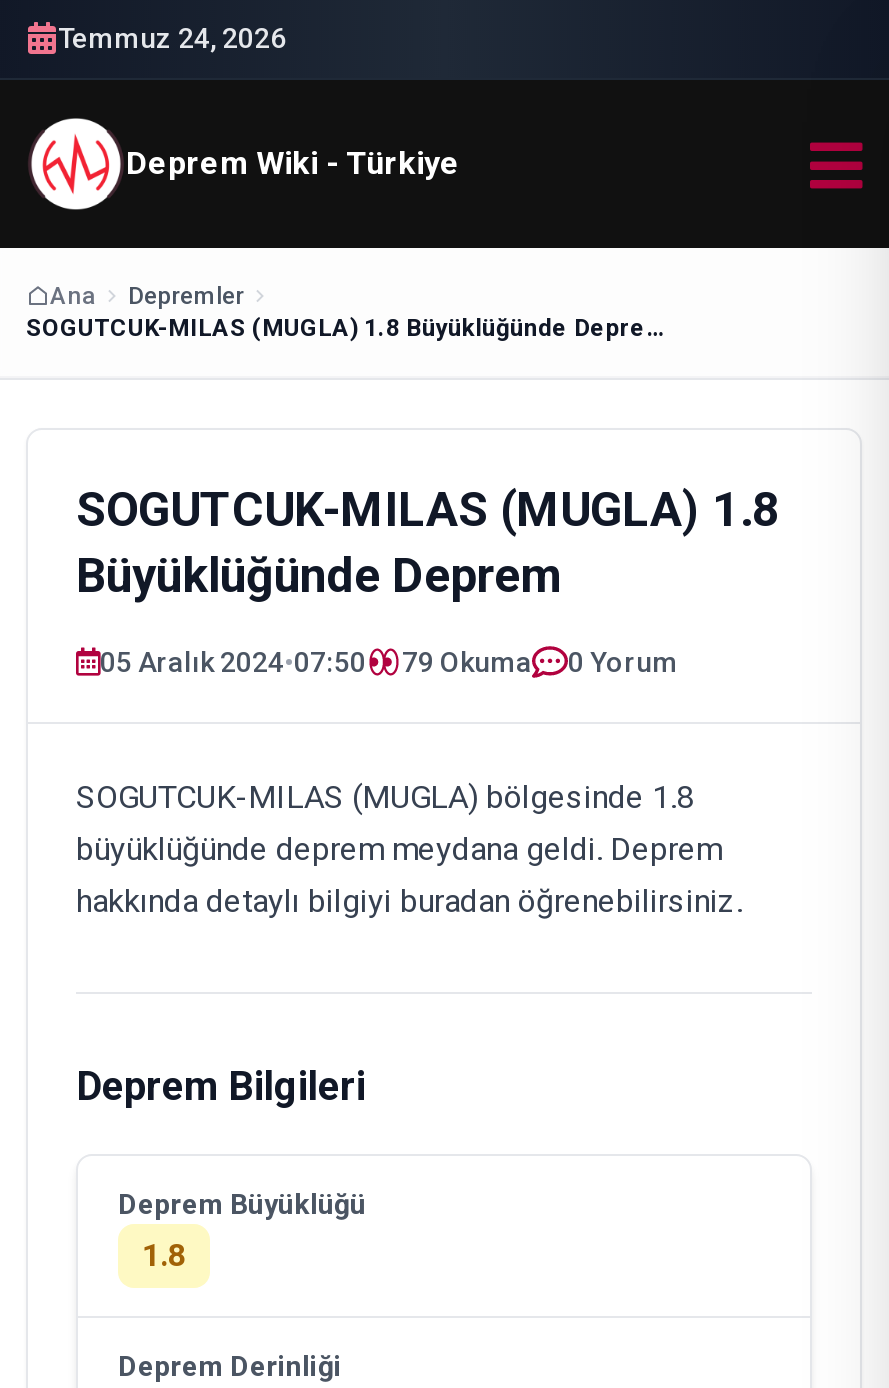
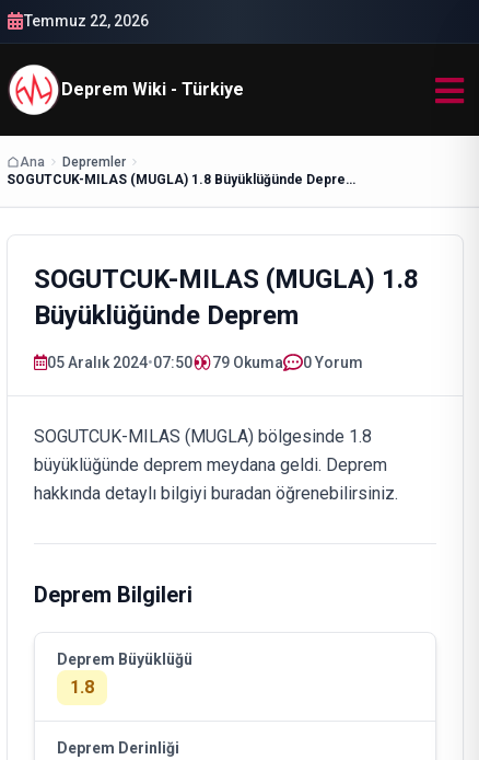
- Temmuz 24, 2026
+ Temmuz 22, 2026
